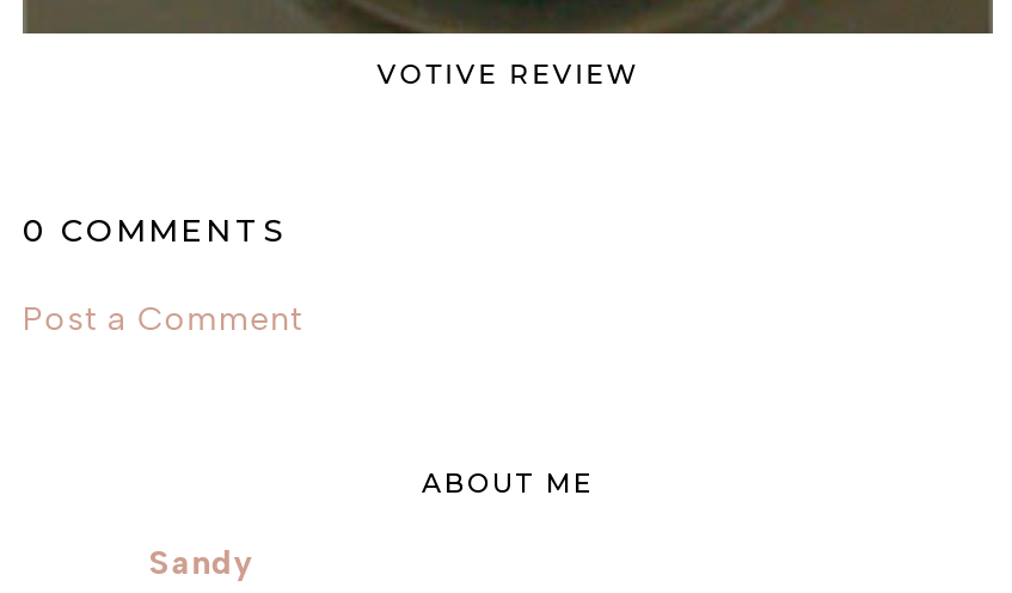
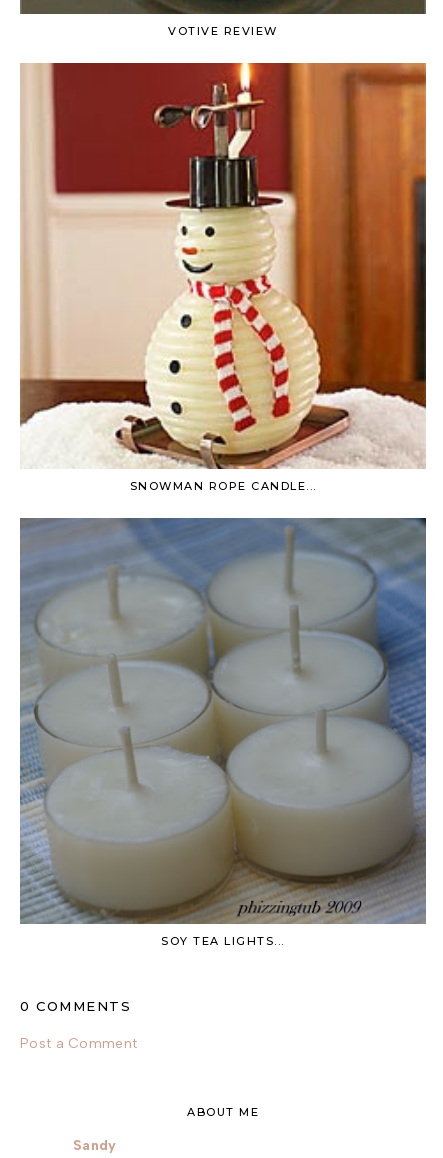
+ [image]
+ SNOWMAN ROPE CANDLE...

+ [image]
+ SOY TEA LIGHTS...
